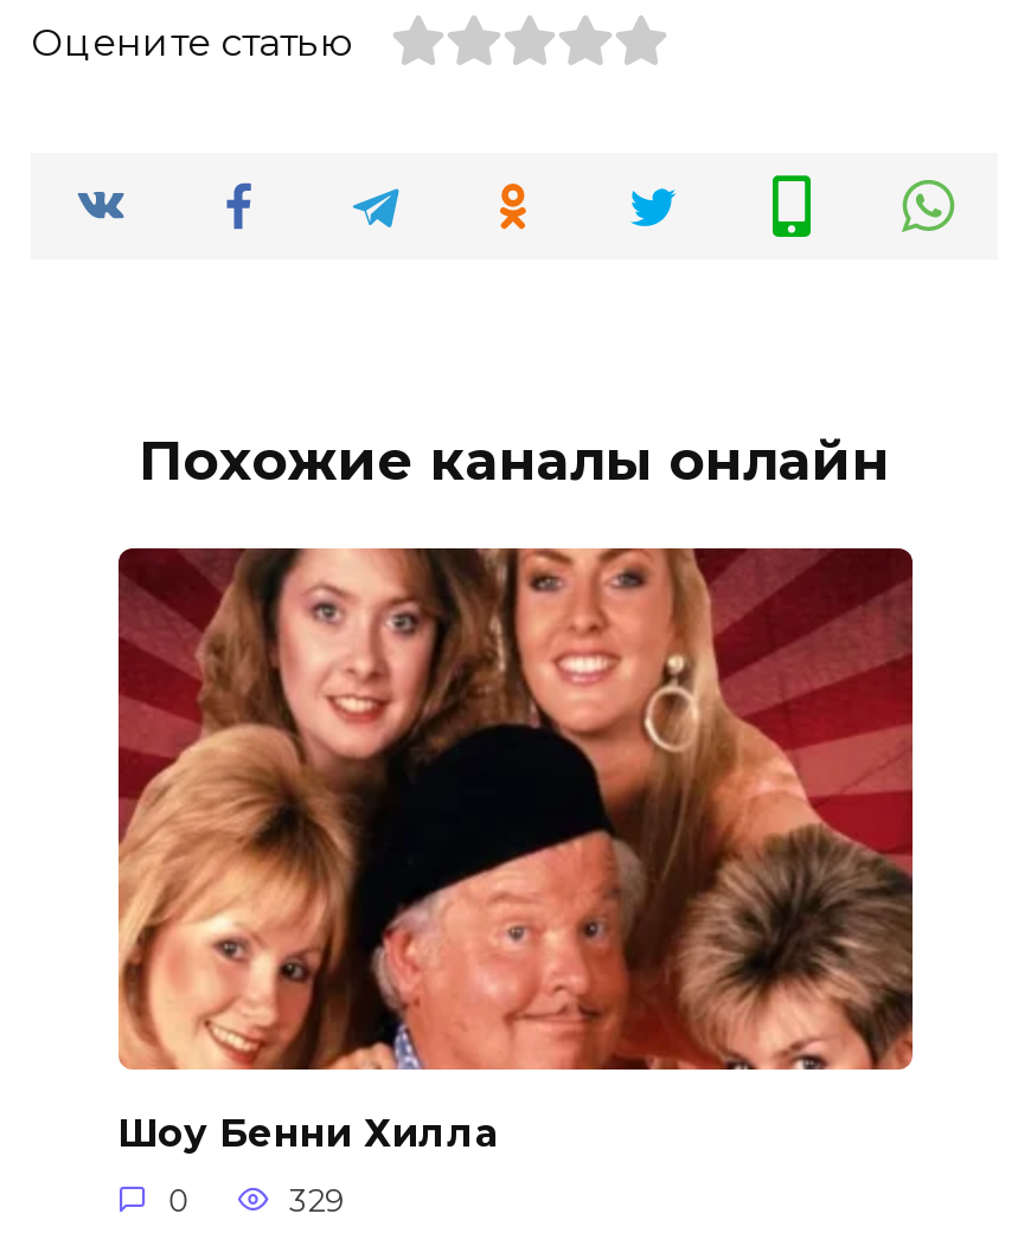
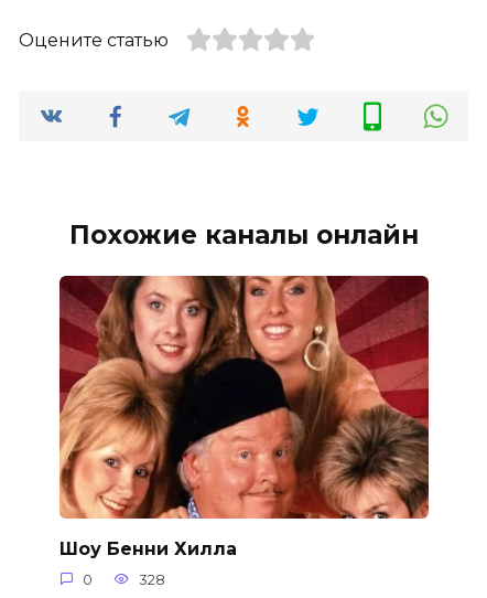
- 329
+ 328
